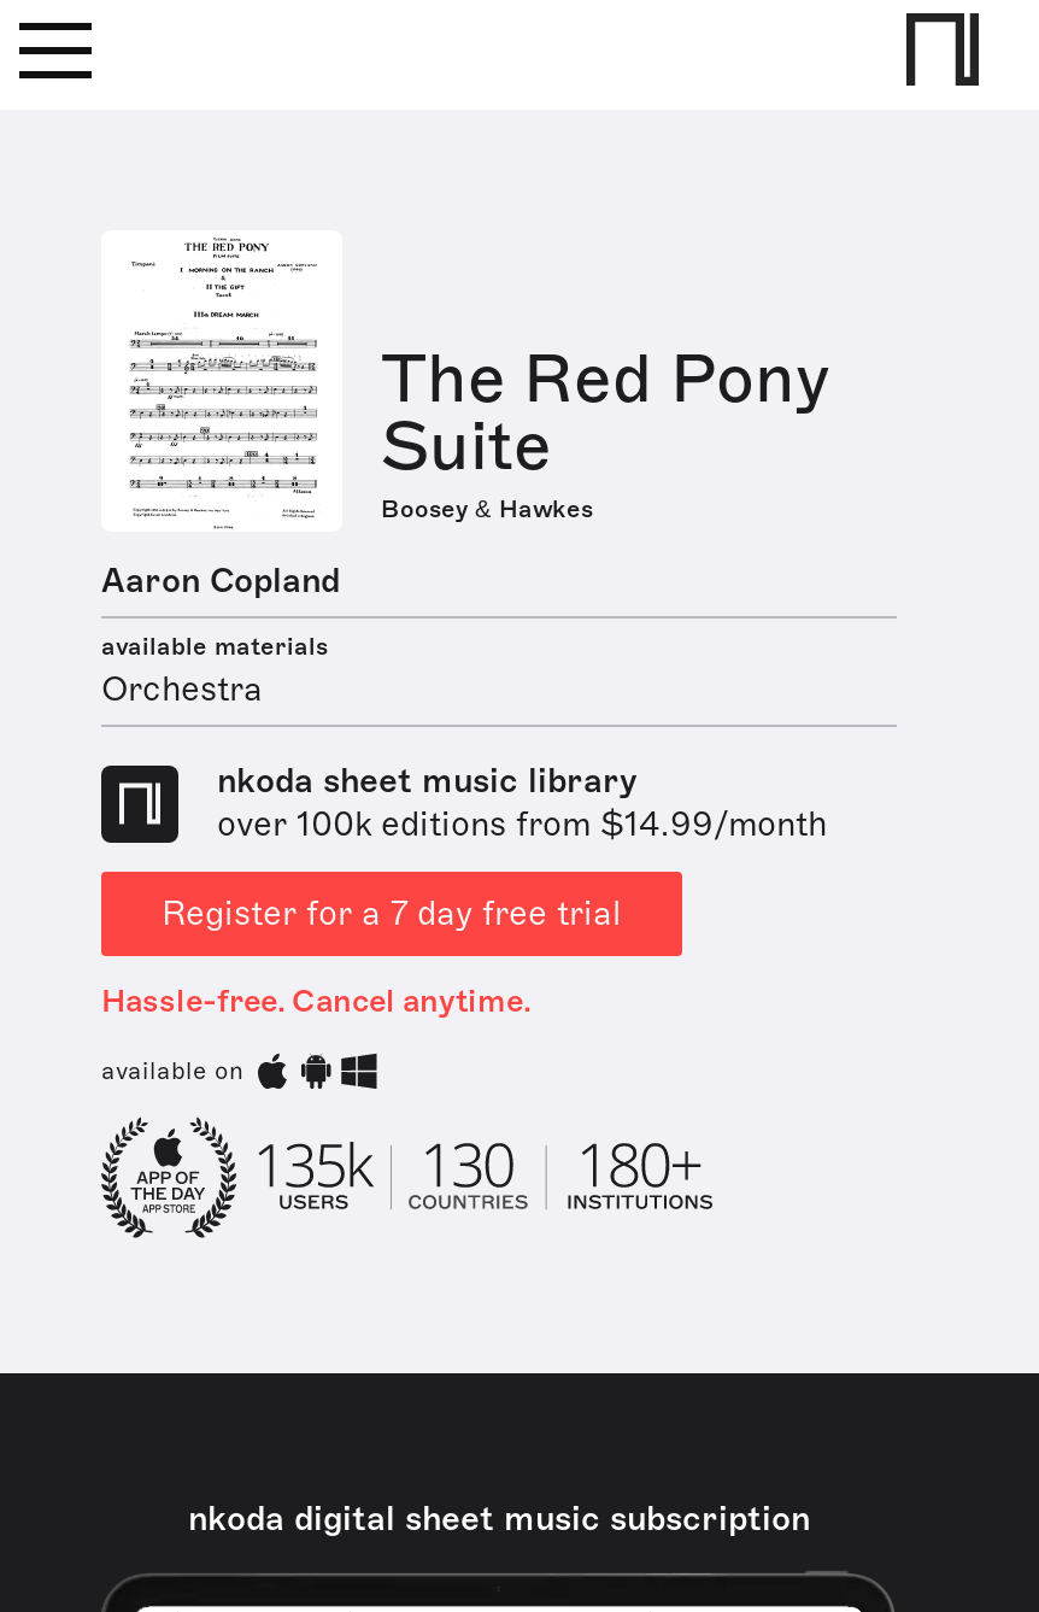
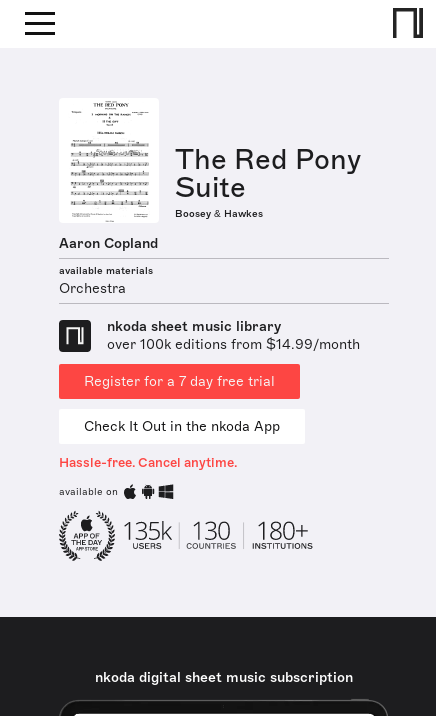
+ Check It Out in the nkoda App
